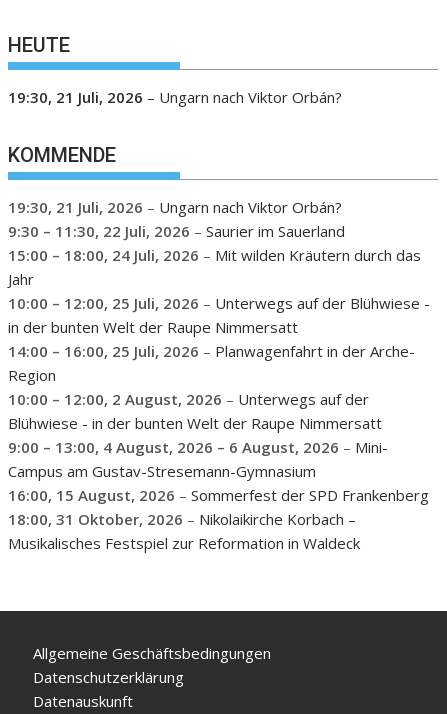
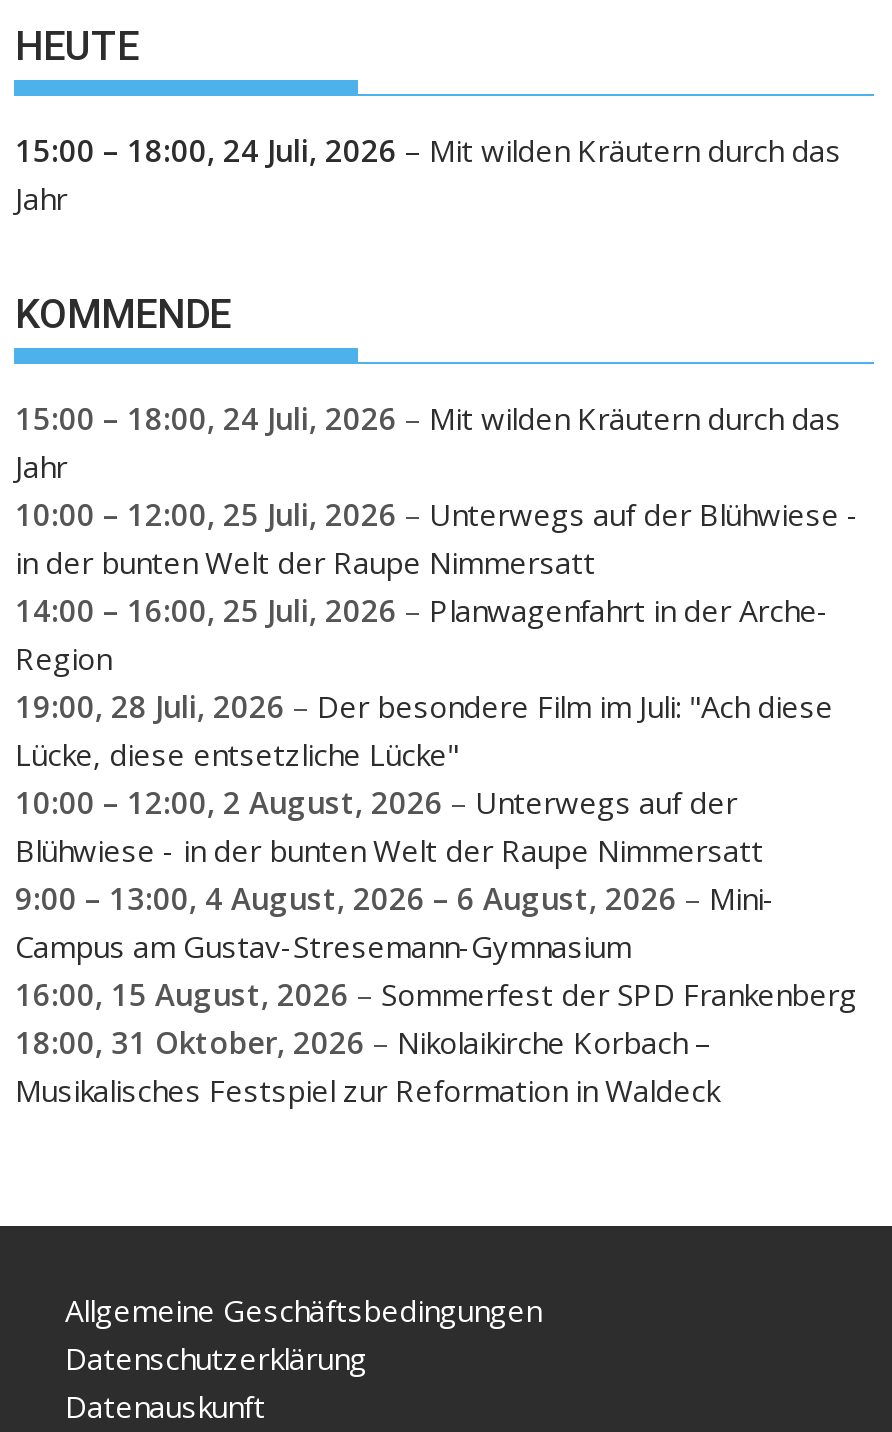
- 19:30, 21 Juli, 2026 – Ungarn nach Viktor Orbán?
+ 15:00 – 18:00, 24 Juli, 2026 – Mit wilden Kräutern durch das
+ Jahr

- 19:30, 21 Juli, 2026 – Ungarn nach Viktor Orbán?
- 9:30 – 11:30, 22 Juli, 2026 – Saurier im Sauerland

moved up: 15:00 – 18:00, 24 Juli, 2026 – Mit wilden Kräutern durch das | Jahr | 10:00 – 12:00, 25 Juli, 2026 – Unterwegs auf der Blühwiese - | in der bunten Welt der Raupe Nimmersatt | 14:00 – 16:00, 25 Juli, 2026 – Planwagenfahrt in der Arche- | Region

+ 19:00, 28 Juli, 2026 – Der besondere Film im Juli: "Ach diese
+ Lücke, diese entsetzliche Lücke"
